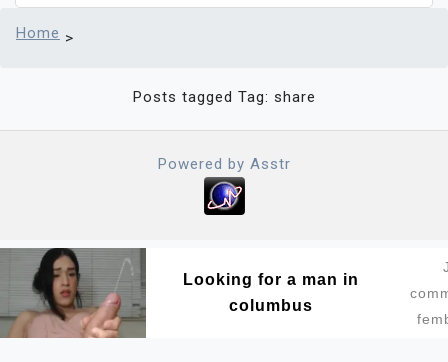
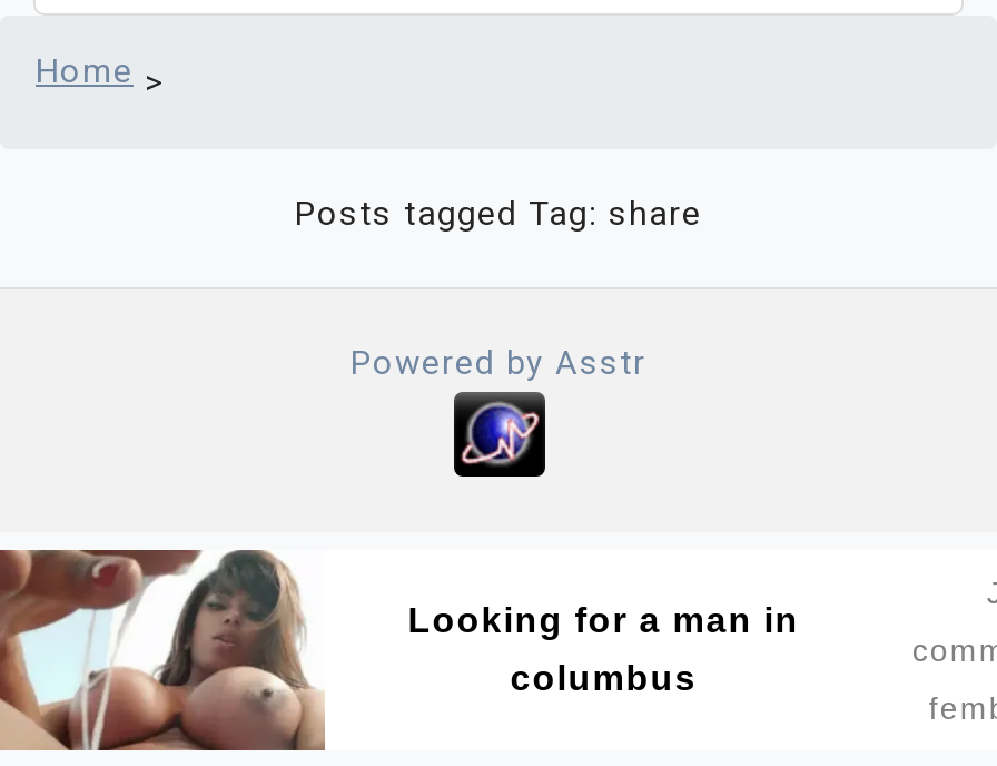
- [image]
+ [image]
